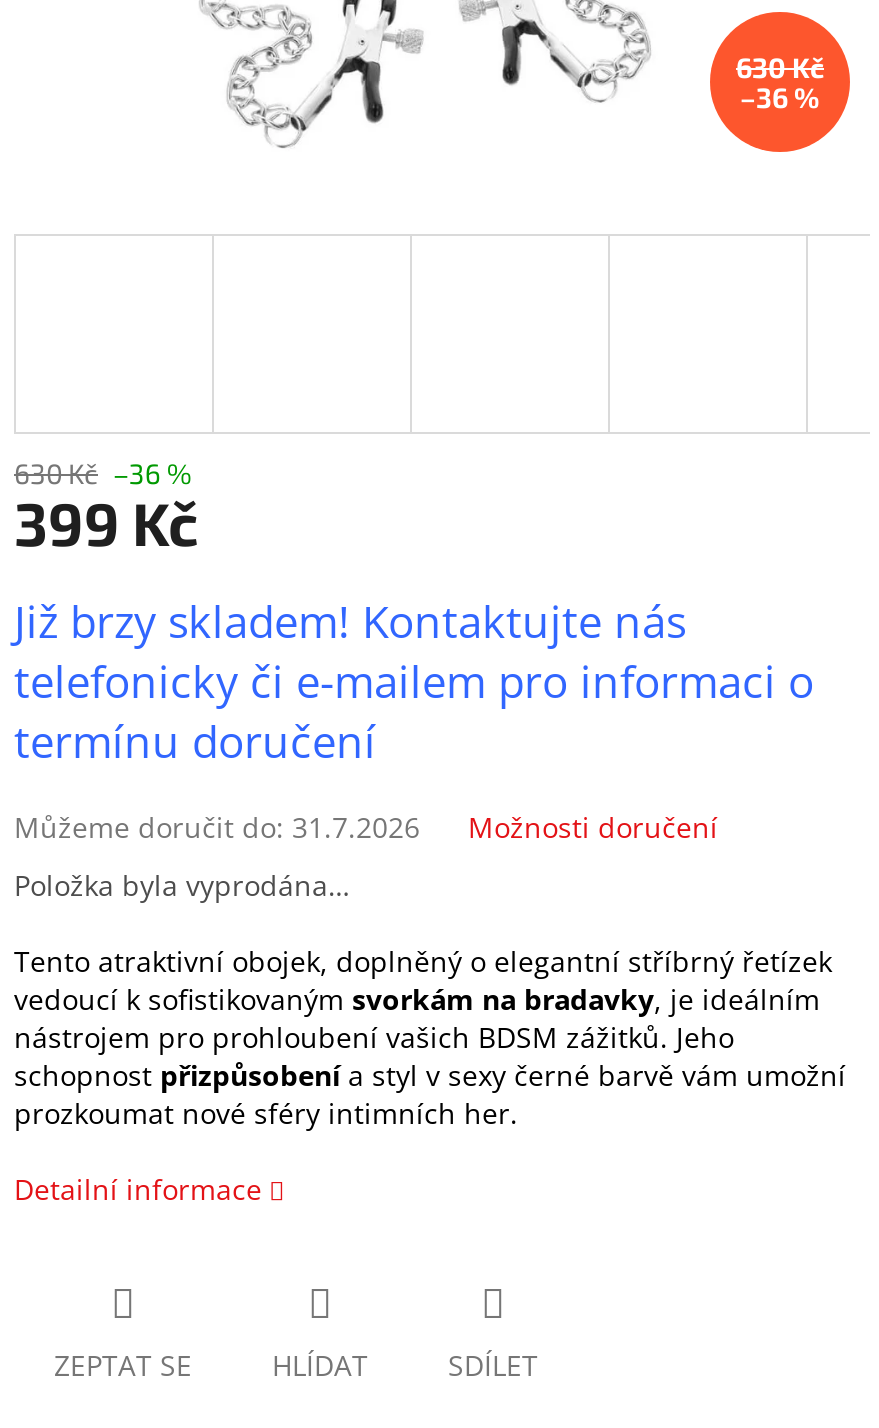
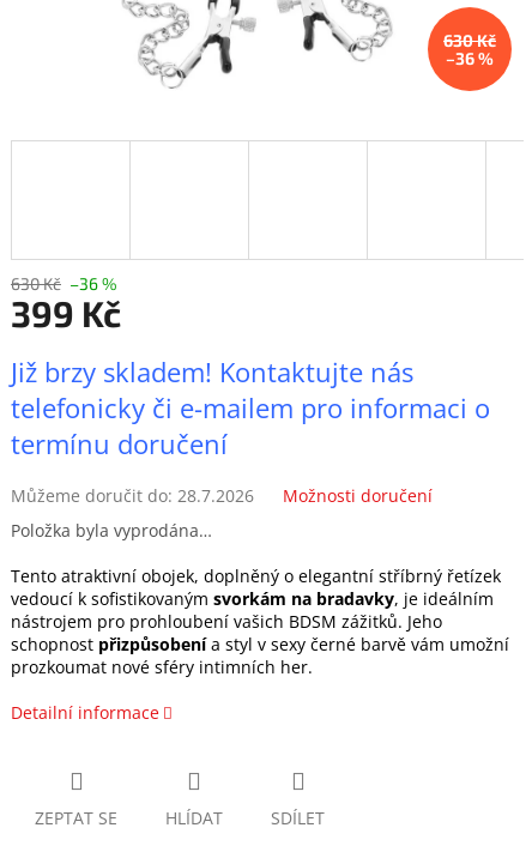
- Můžeme doručit do: 31.7.2026
+ Můžeme doručit do: 28.7.2026
